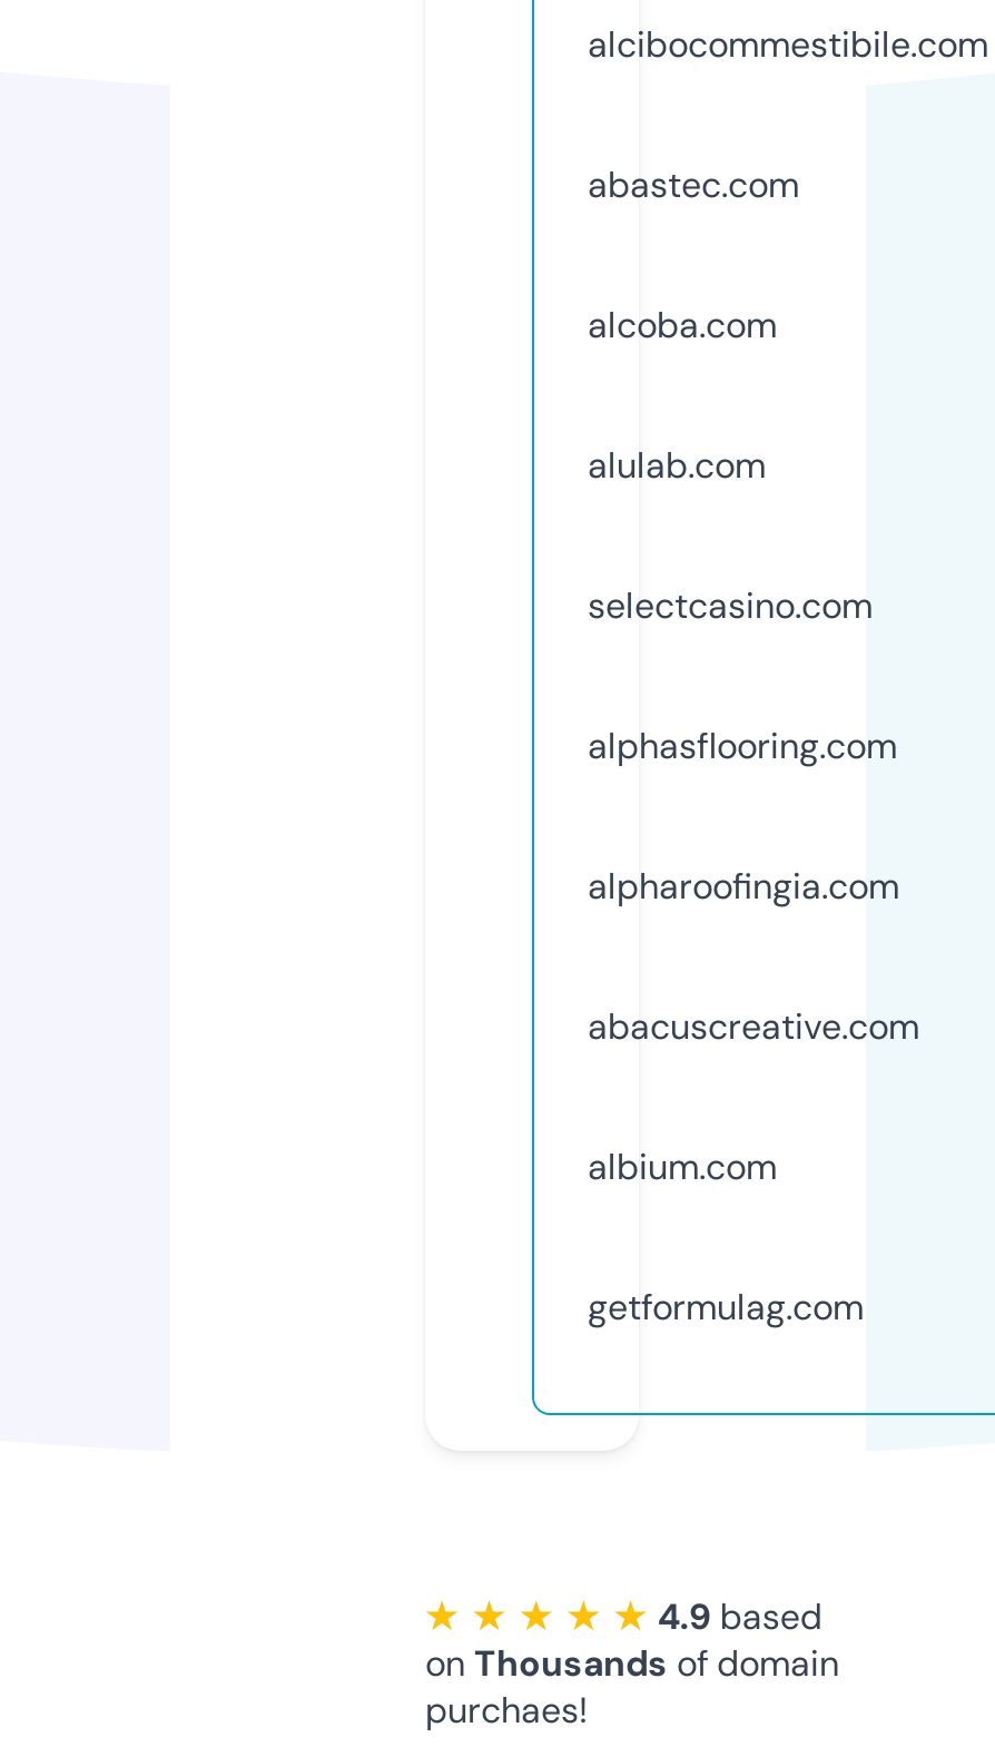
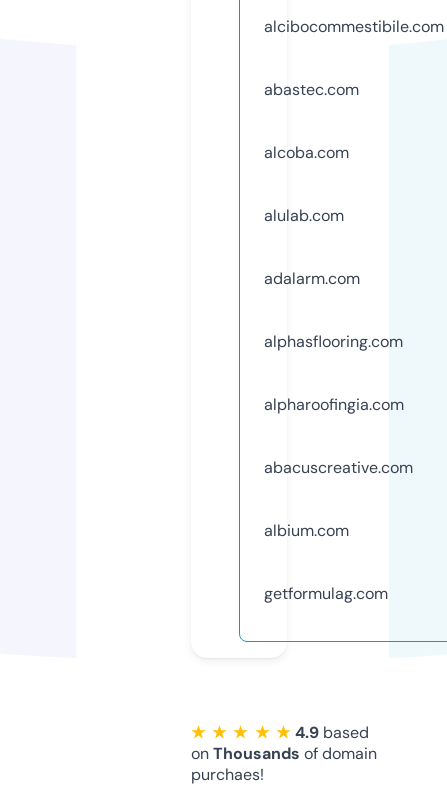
- selectcasino.com
+ adalarm.com
